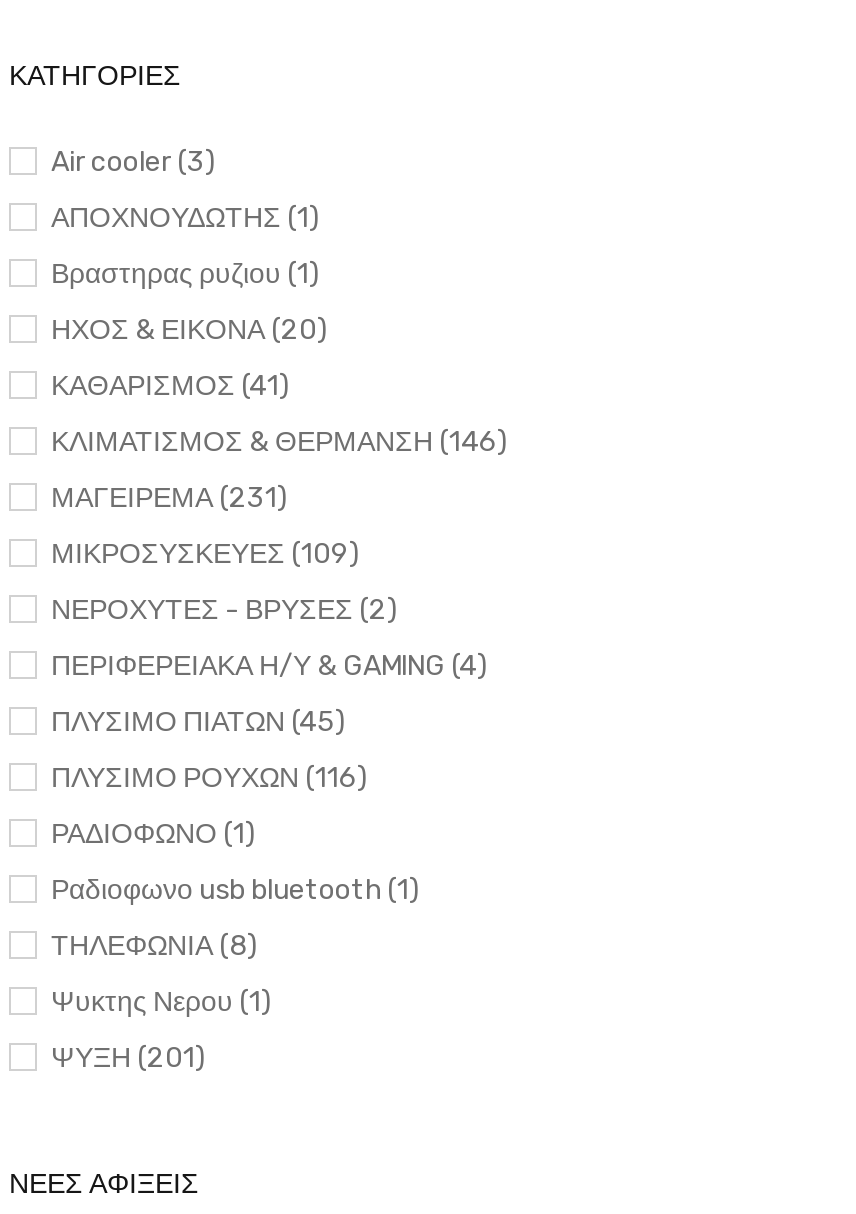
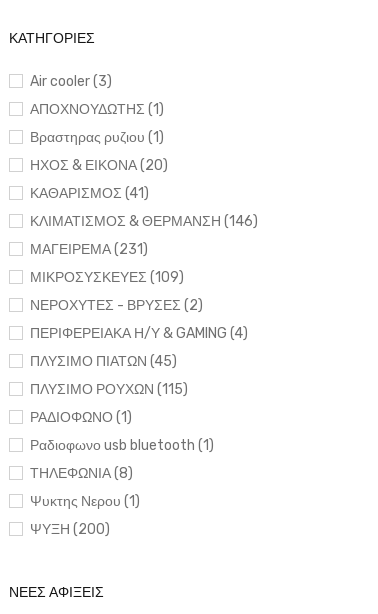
- ΠΛΥΣΙΜΟ ΡΟΥΧΩΝ (116)
+ ΠΛΥΣΙΜΟ ΡΟΥΧΩΝ (115)

- ΨΥΞΗ (201)
+ ΨΥΞΗ (200)
